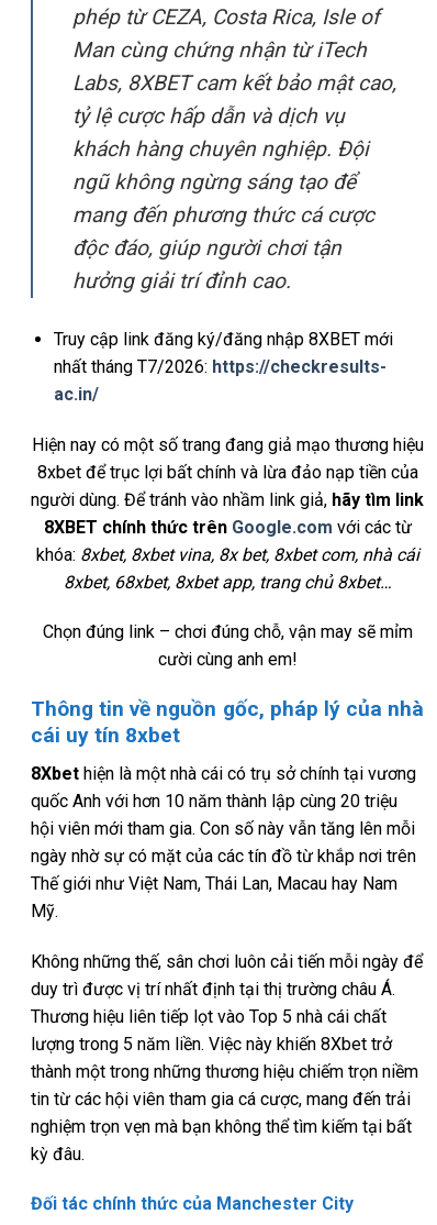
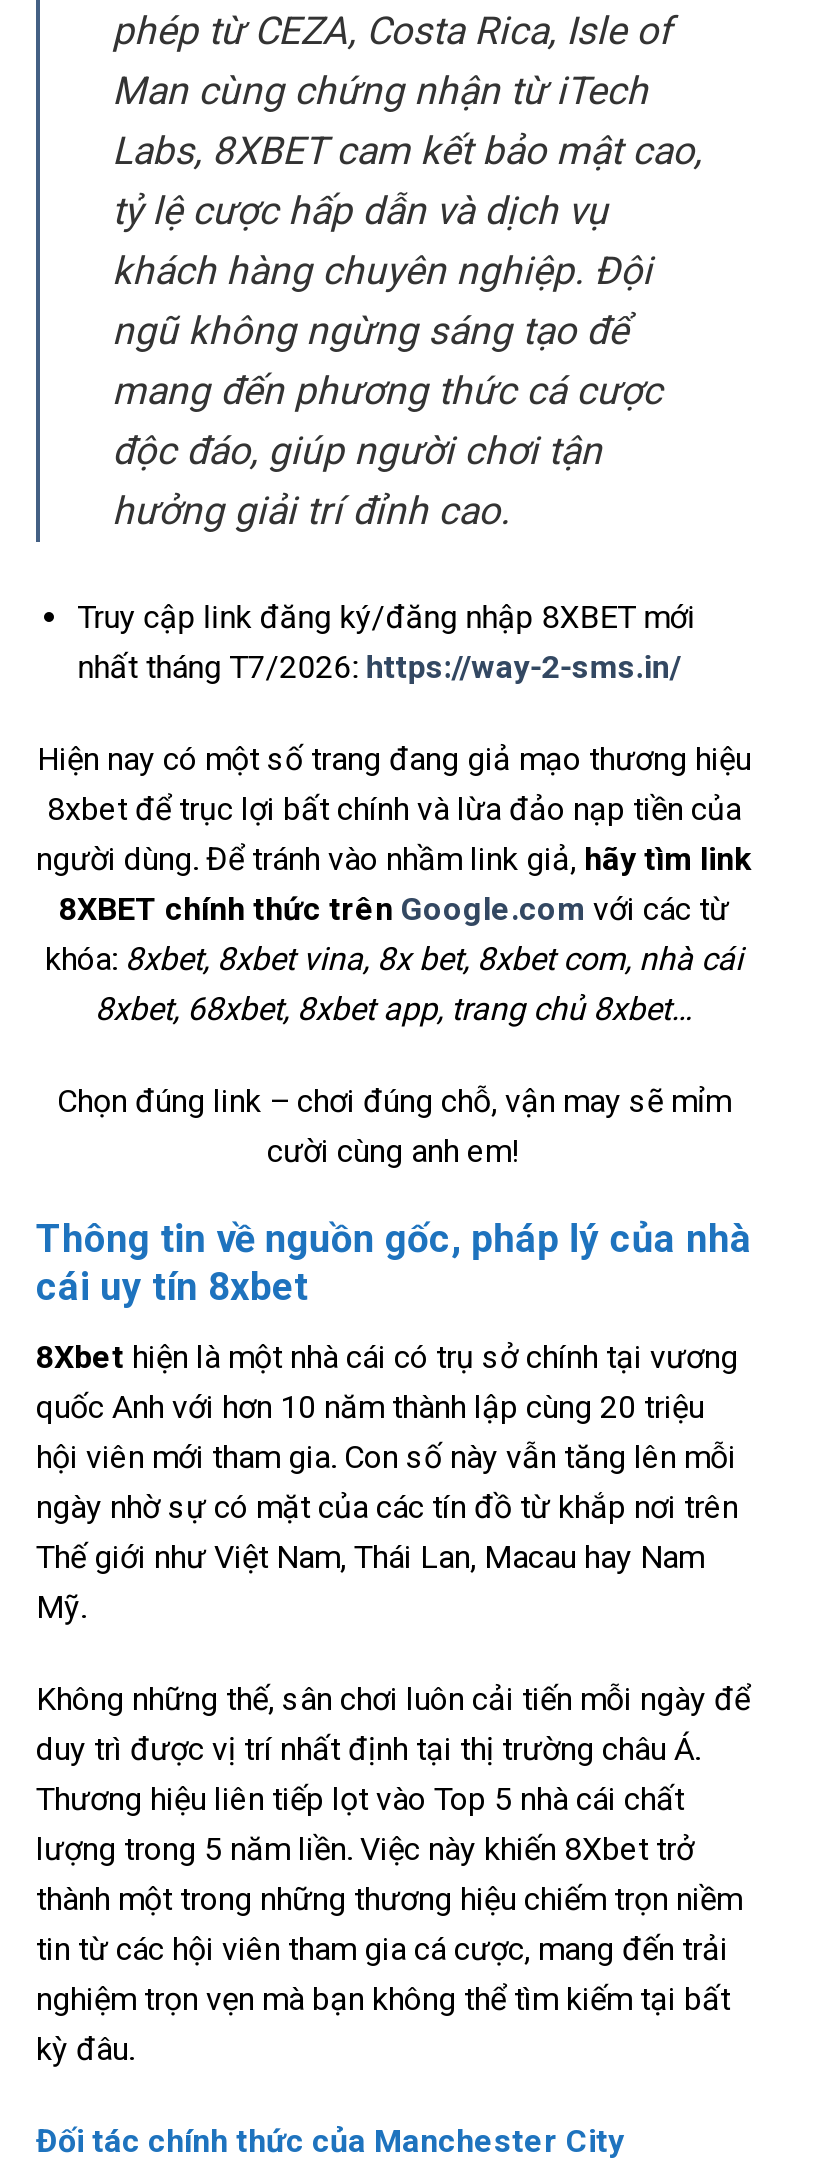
- nhất tháng T7/2026: https://checkresults-
- ac.in/
+ nhất tháng T7/2026: https://way-2-sms.in/
